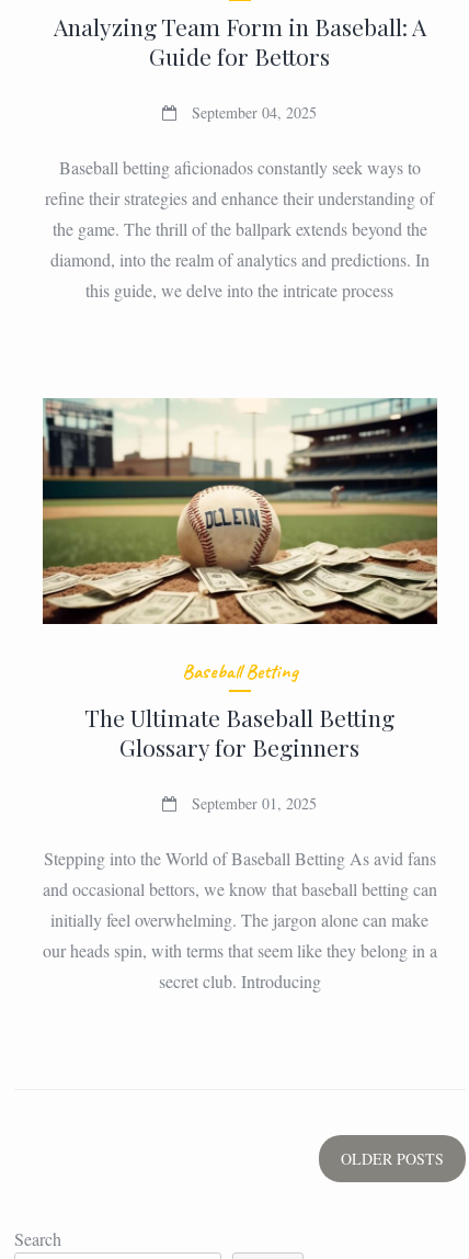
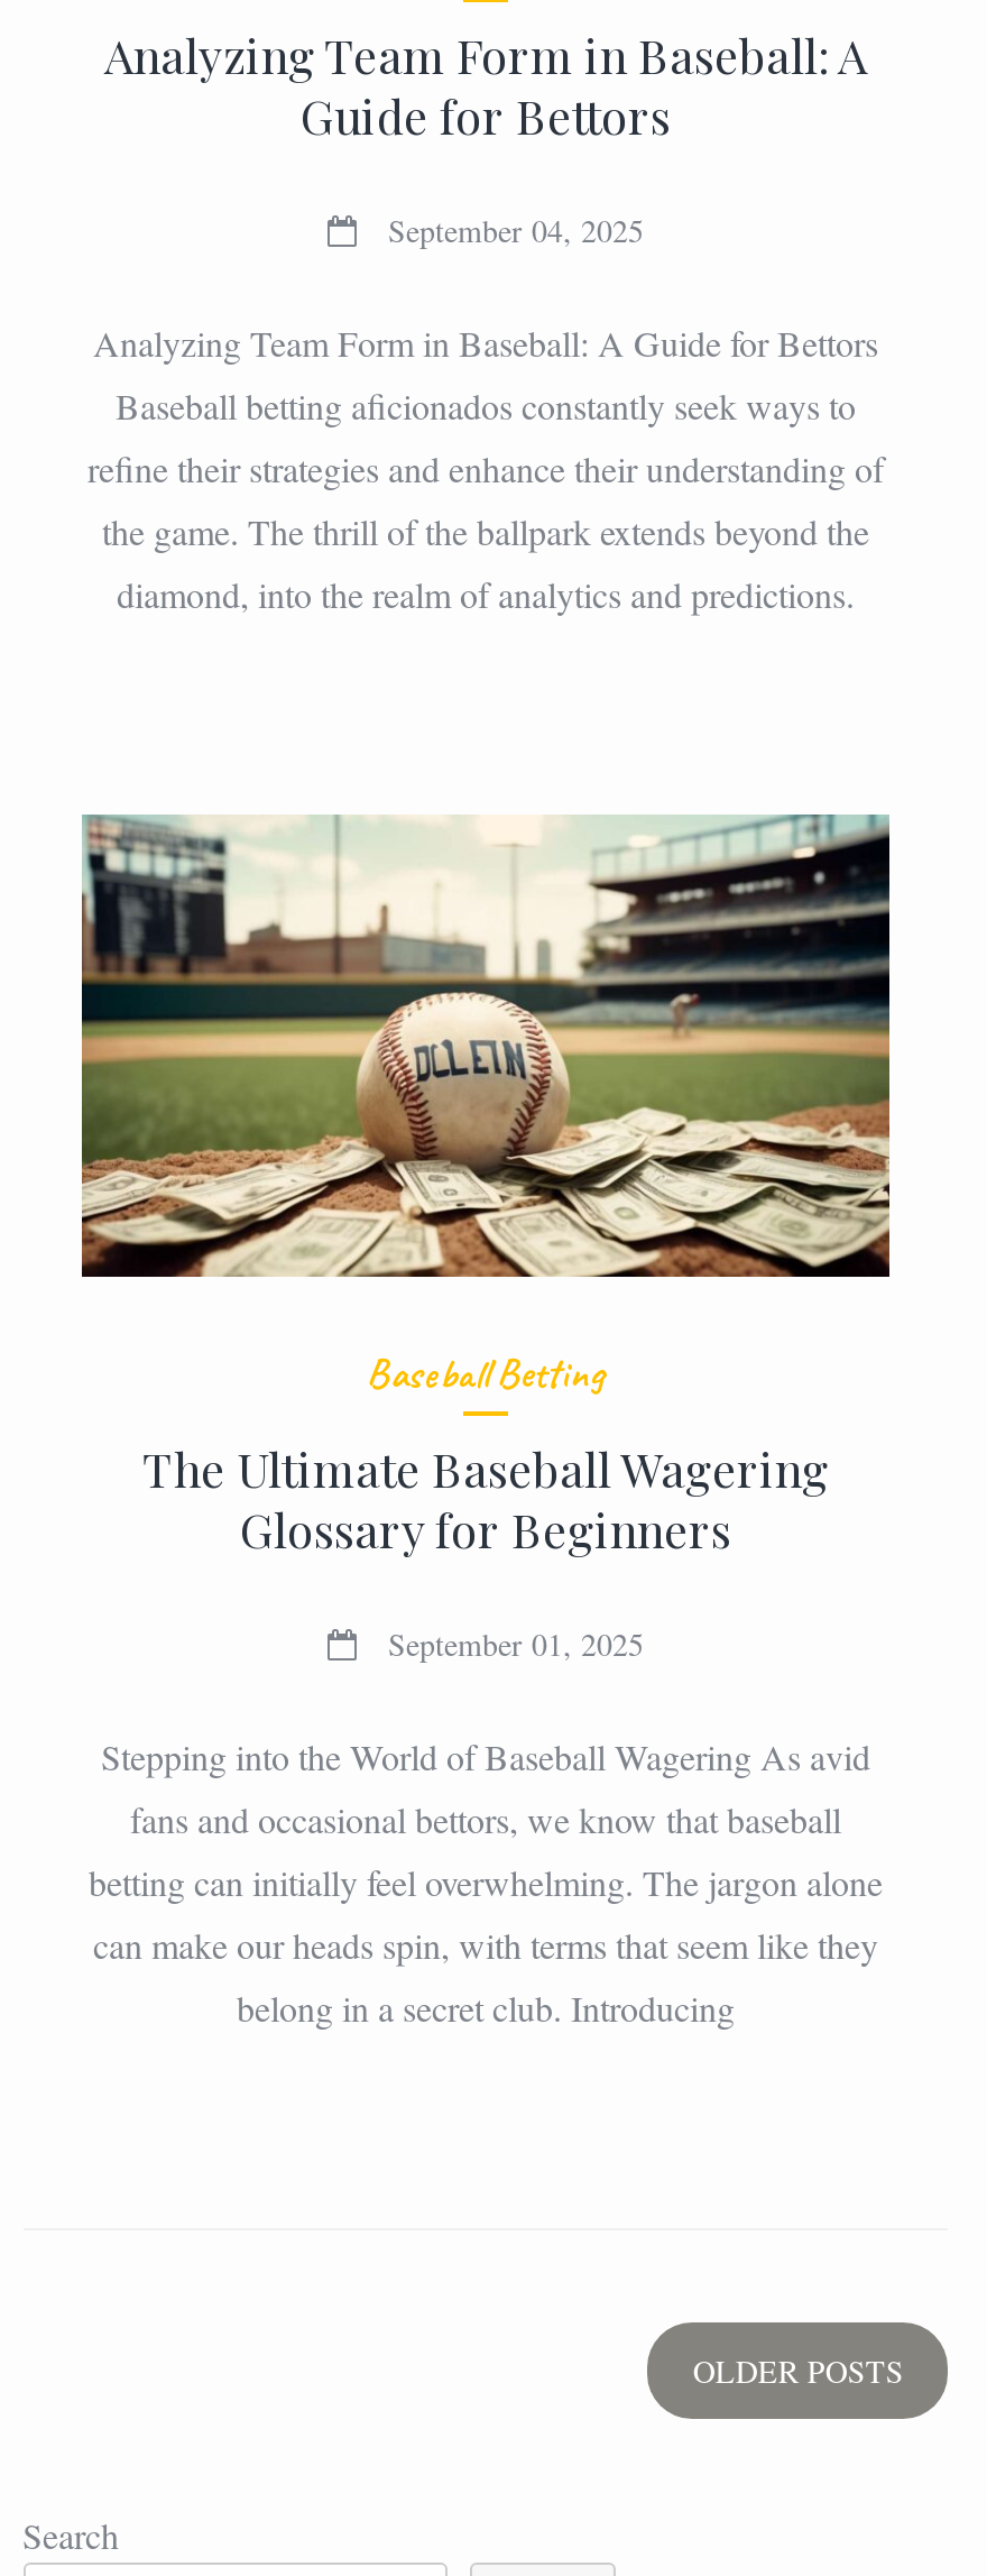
+ Analyzing Team Form in Baseball: A Guide for Bettors

moved down: Baseball betting aficionados constantly seek ways to | refine their strategies and enhance their understanding of | the game. The thrill of the ballpark extends beyond the

- diamond, into the realm of analytics and predictions. In
- this guide, we delve into the intricate process
+ diamond, into the realm of analytics and predictions.

- The Ultimate Baseball Betting
+ The Ultimate Baseball Wagering

- Stepping into the World of Baseball Betting As avid fans
- and occasional bettors, we know that baseball betting can
- initially feel overwhelming. The jargon alone can make
- our heads spin, with terms that seem like they belong in a
- secret club. Introducing
+ Stepping into the World of Baseball Wagering As avid
+ fans and occasional bettors, we know that baseball
+ betting can initially feel overwhelming. The jargon alone
+ can make our heads spin, with terms that seem like they
+ belong in a secret club. Introducing
